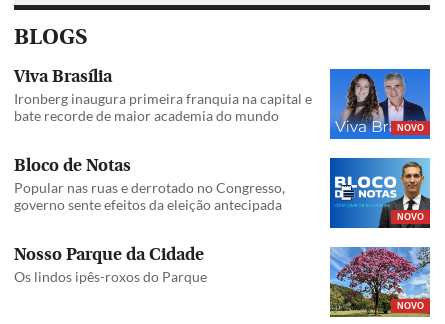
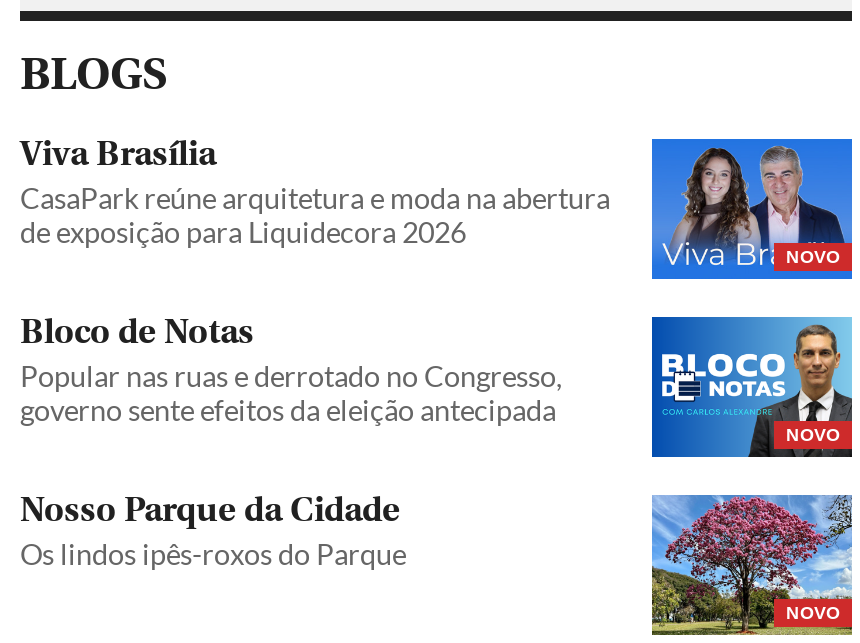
- Ironberg inaugura primeira franquia na capital e
- bate recorde de maior academia do mundo
+ CasaPark reúne arquitetura e moda na abertura
+ de exposição para Liquidecora 2026
